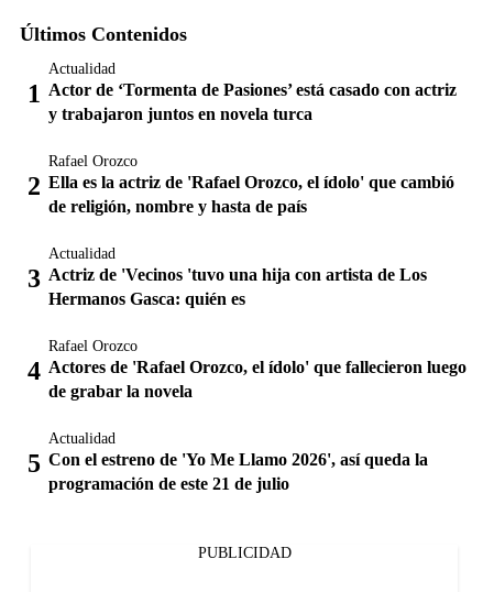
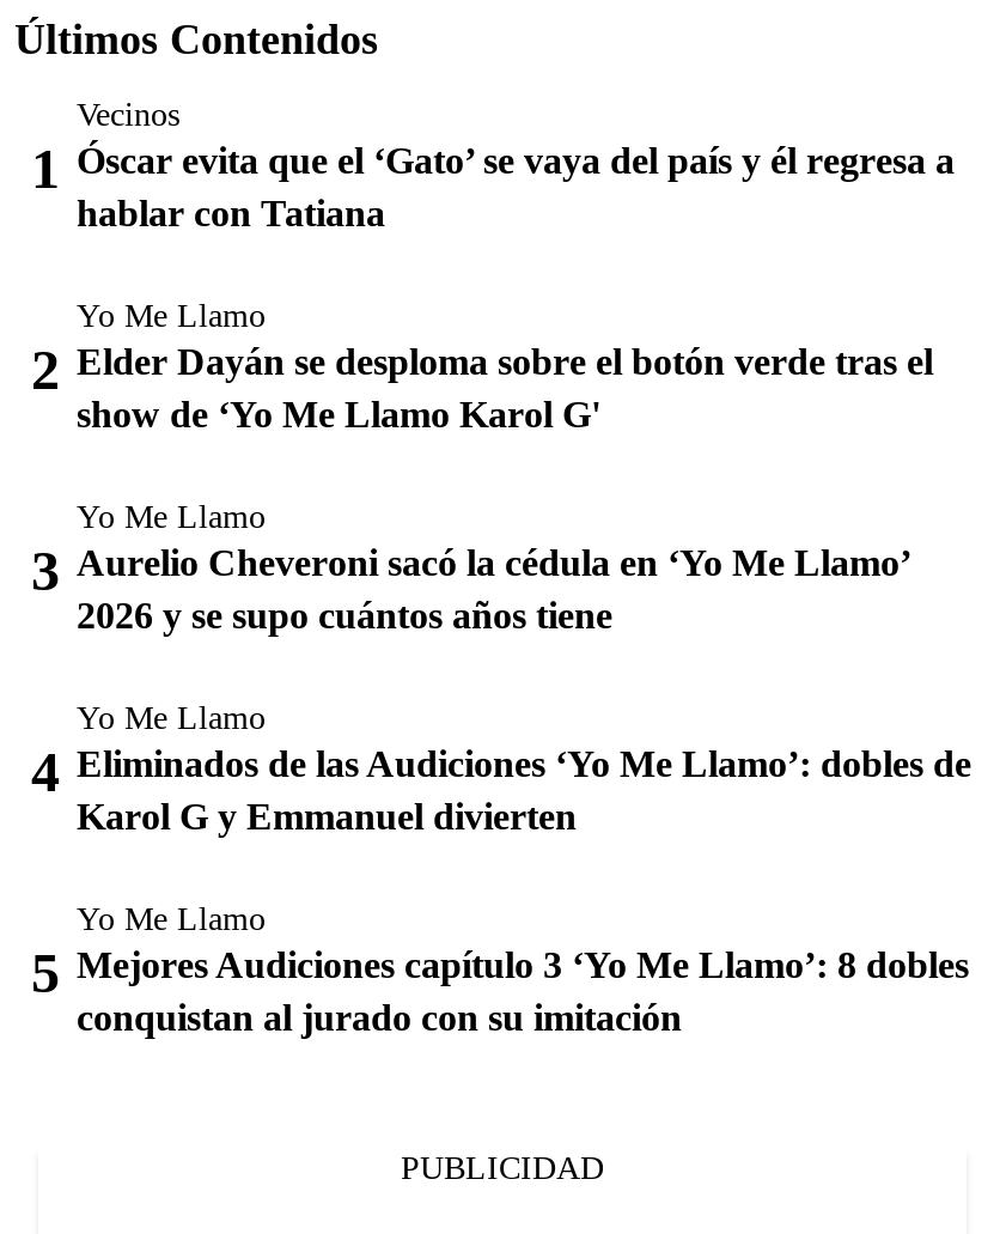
- Actualidad
- Actor de ‘Tormenta de Pasiones’ está casado con actriz
- y trabajaron juntos en novela turca
+ Vecinos
+ Óscar evita que el ‘Gato’ se vaya del país y él regresa a
+ hablar con Tatiana

- Rafael Orozco
- Ella es la actriz de 'Rafael Orozco, el ídolo' que cambió
- de religión, nombre y hasta de país
+ Yo Me Llamo
+ Elder Dayán se desploma sobre el botón verde tras el
+ show de ‘Yo Me Llamo Karol G'

- Actualidad
- Actriz de 'Vecinos 'tuvo una hija con artista de Los
- Hermanos Gasca: quién es
+ Yo Me Llamo
+ Aurelio Cheveroni sacó la cédula en ‘Yo Me Llamo’
+ 2026 y se supo cuántos años tiene

- Rafael Orozco
- Actores de 'Rafael Orozco, el ídolo' que fallecieron luego
- de grabar la novela
+ Yo Me Llamo
+ Eliminados de las Audiciones ‘Yo Me Llamo’: dobles de
+ Karol G y Emmanuel divierten

- Actualidad
- Con el estreno de 'Yo Me Llamo 2026', así queda la
- programación de este 21 de julio
+ Yo Me Llamo
+ Mejores Audiciones capítulo 3 ‘Yo Me Llamo’: 8 dobles
+ conquistan al jurado con su imitación
